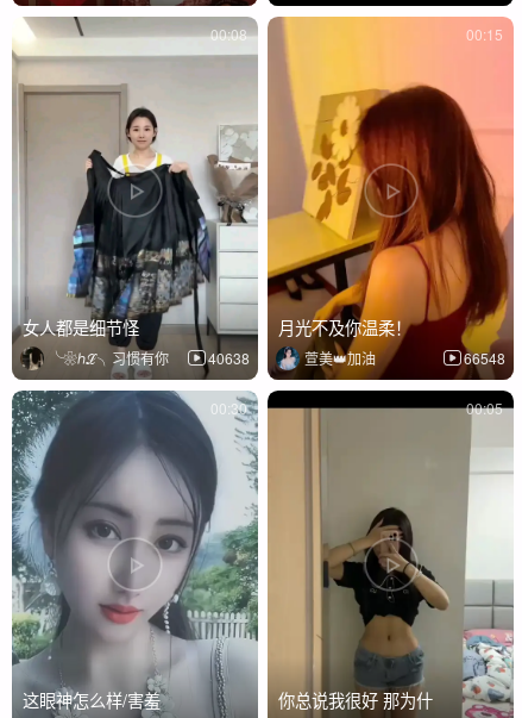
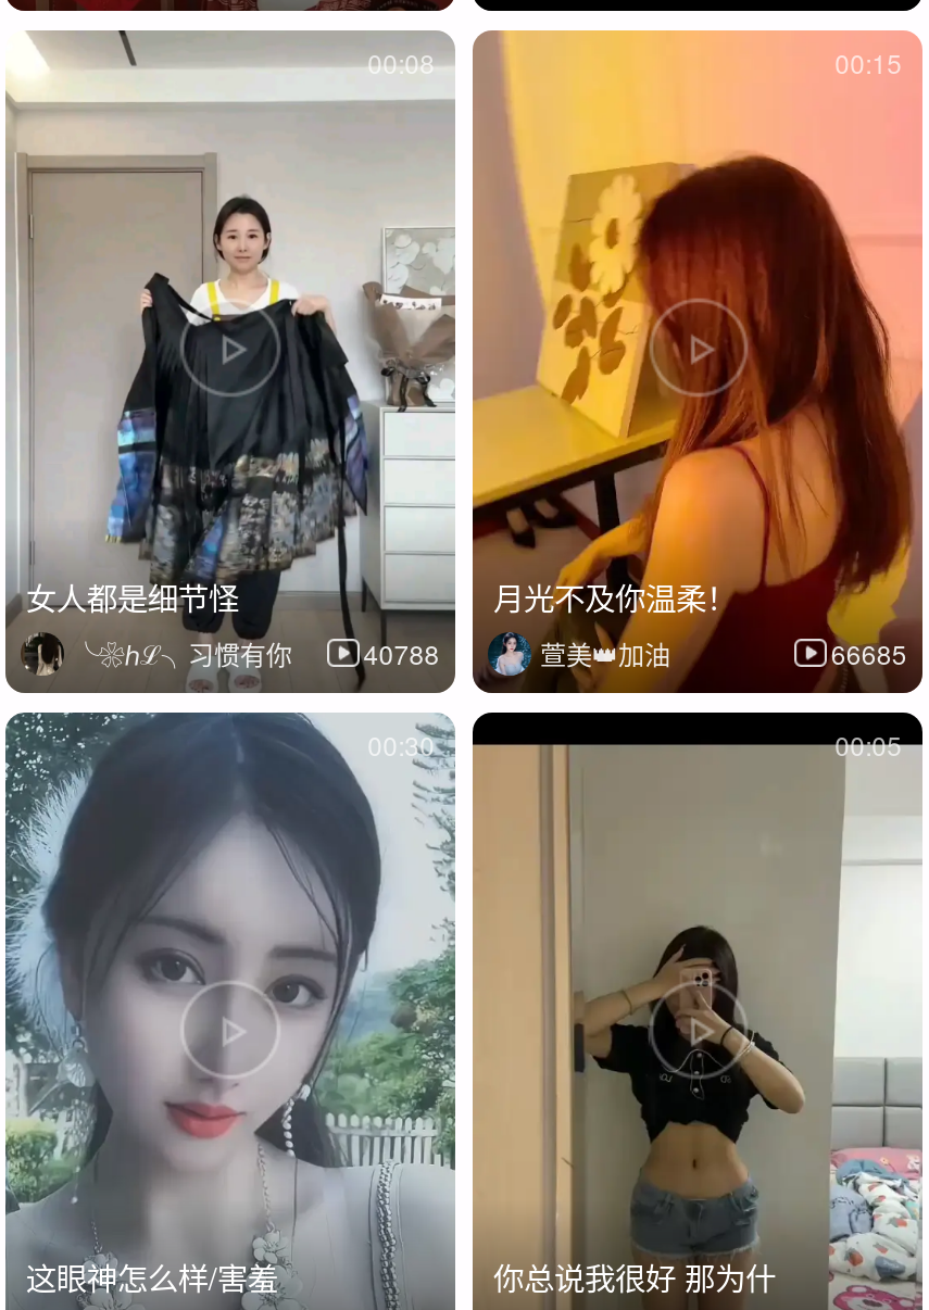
- 40638
+ 40788

- 66548
+ 66685
